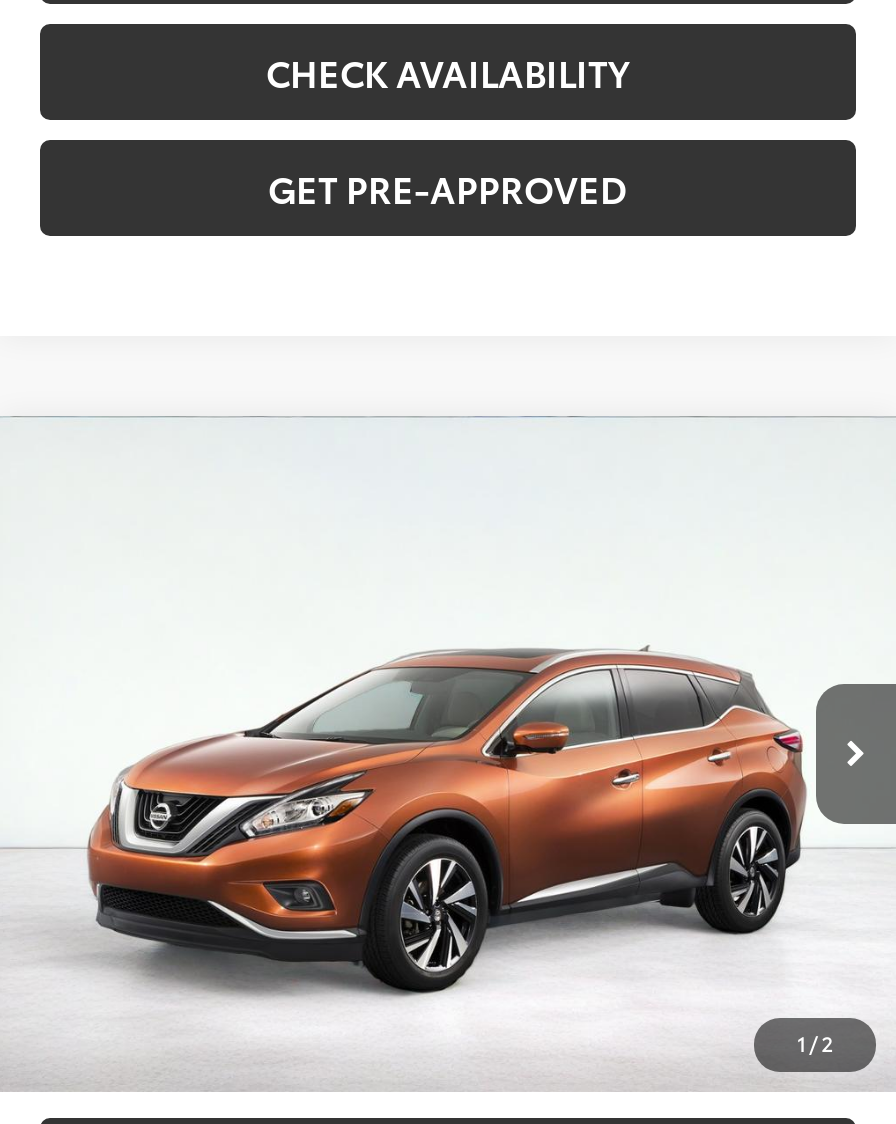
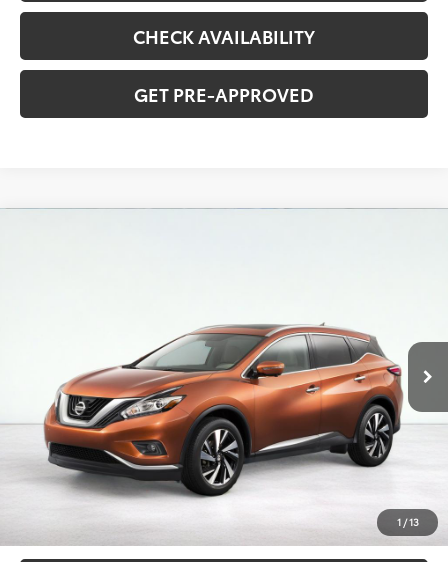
- 1 / 2
+ 1 / 13
